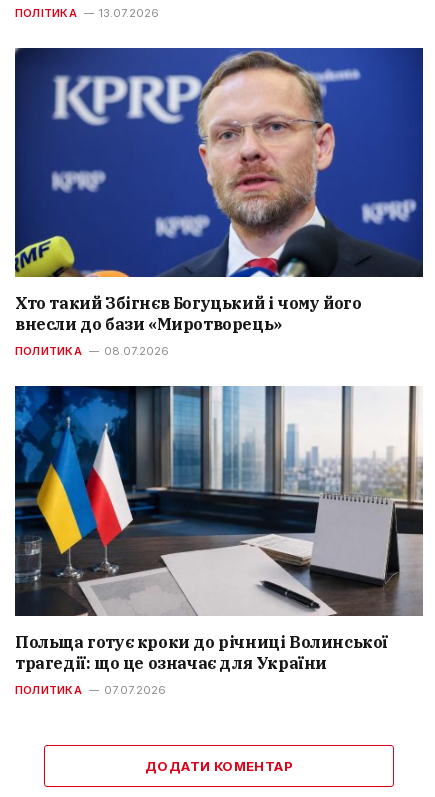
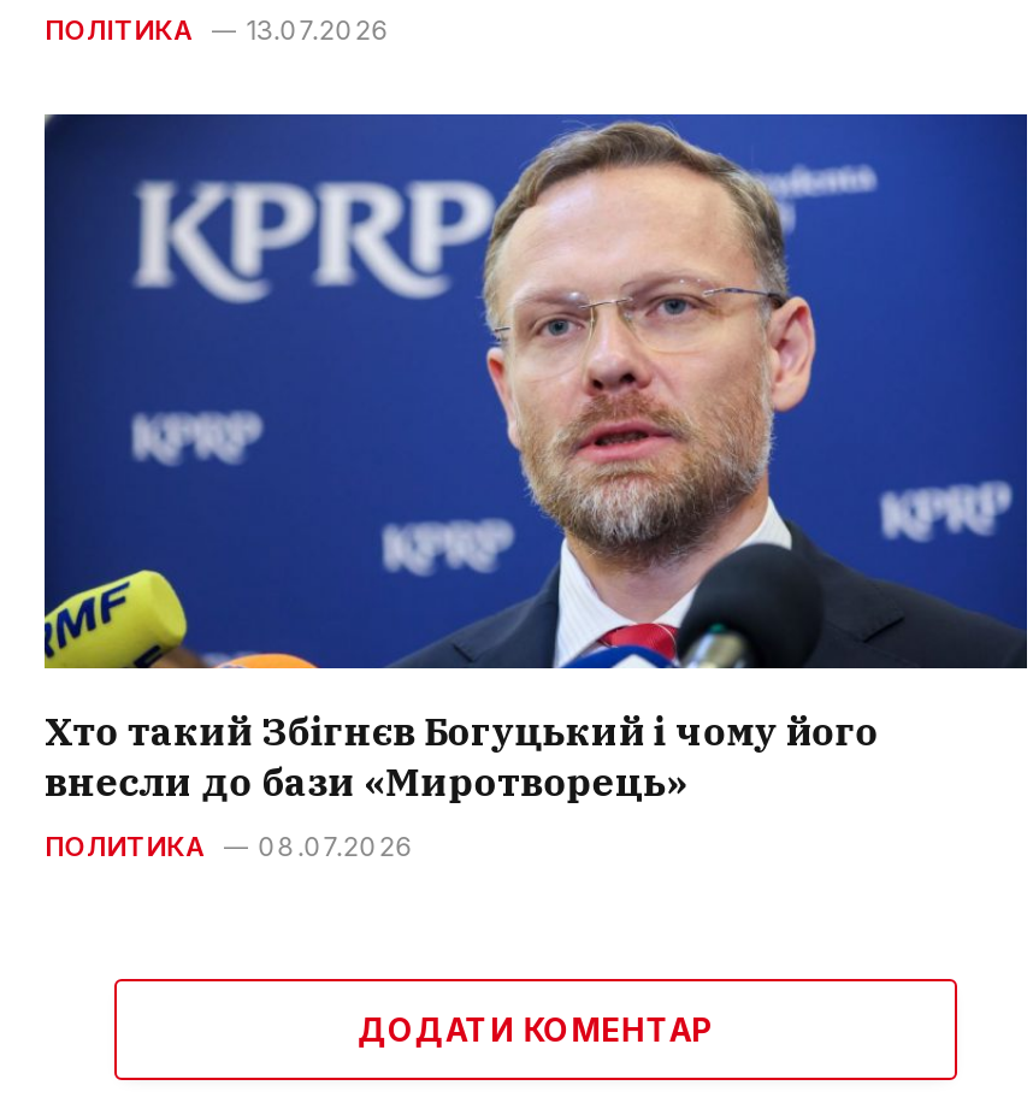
- [image]
- Польща готує кроки до річниці Волинської
- трагедії: що це означає для України
- ПОЛИТИКА
- 07.07.2026
